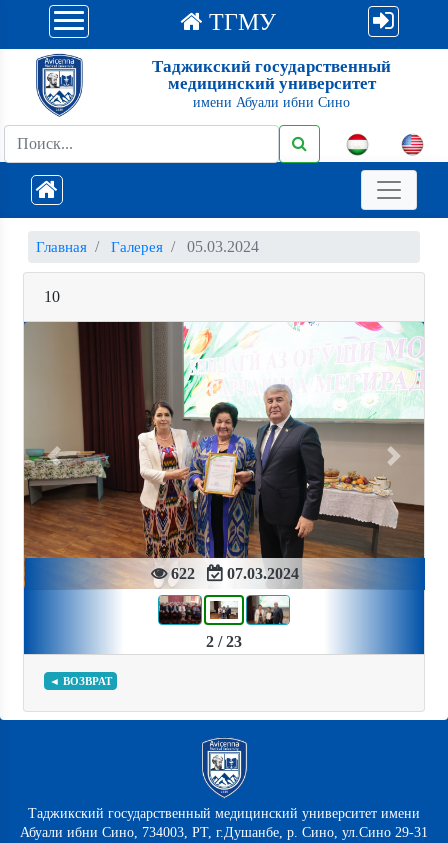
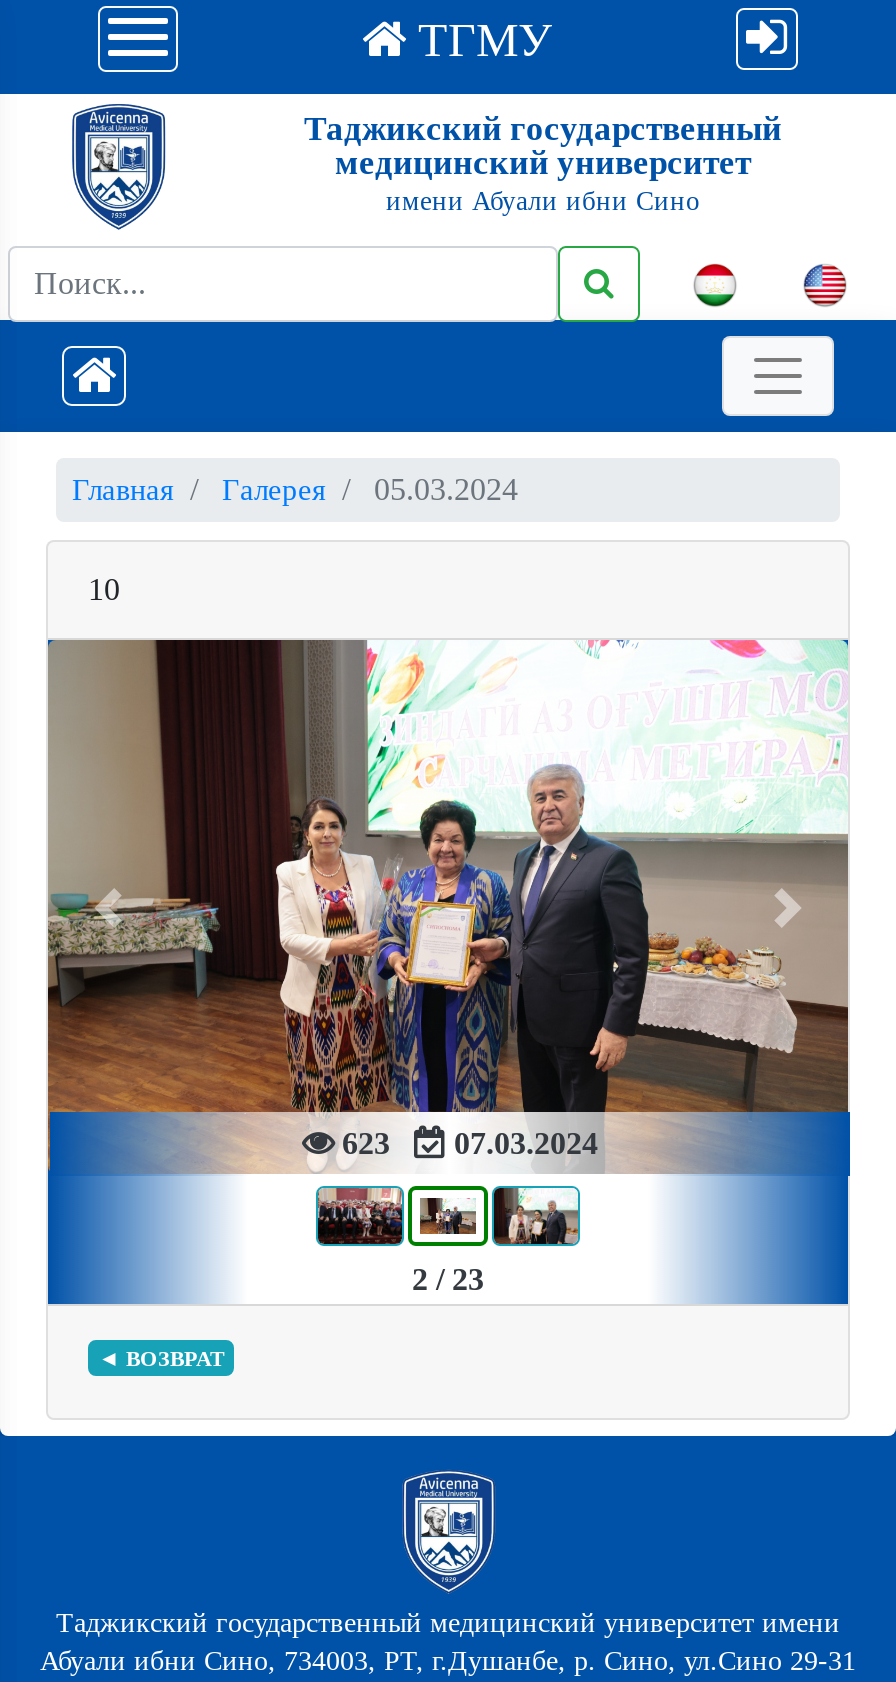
- 622 07.03.2024
+ 623 07.03.2024
